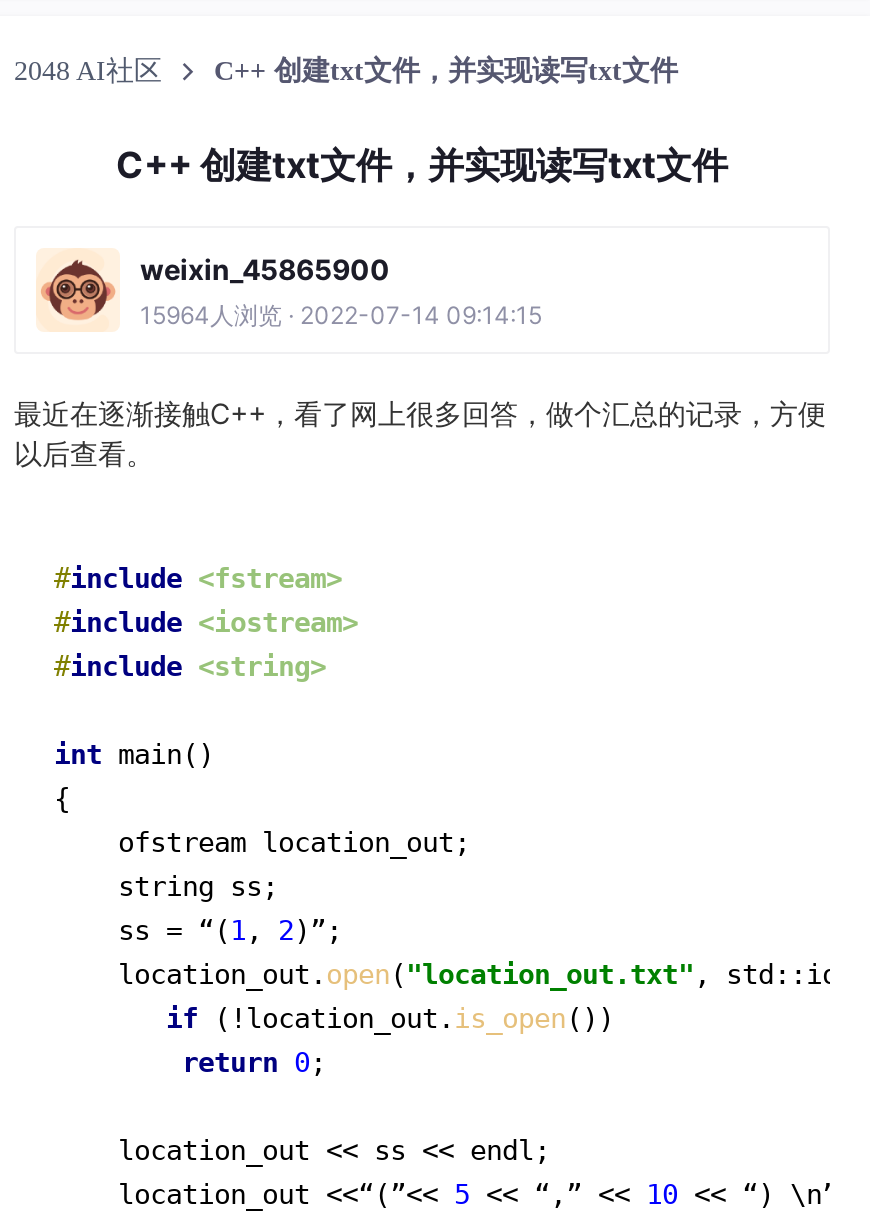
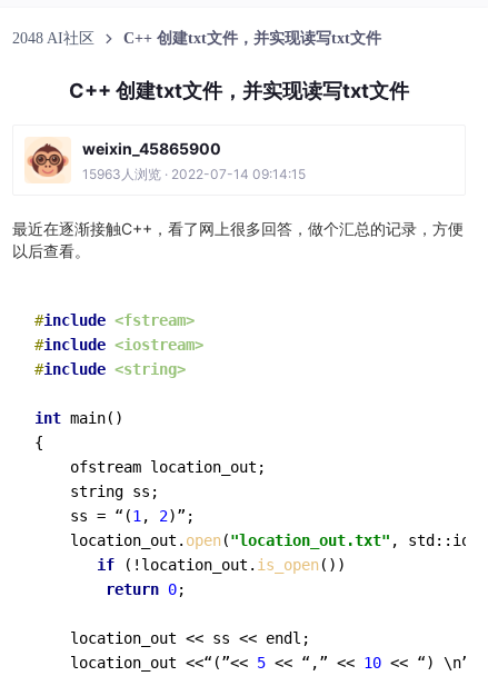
- 15964人浏览 · 2022-07-14 09:14:15
+ 15963人浏览 · 2022-07-14 09:14:15
